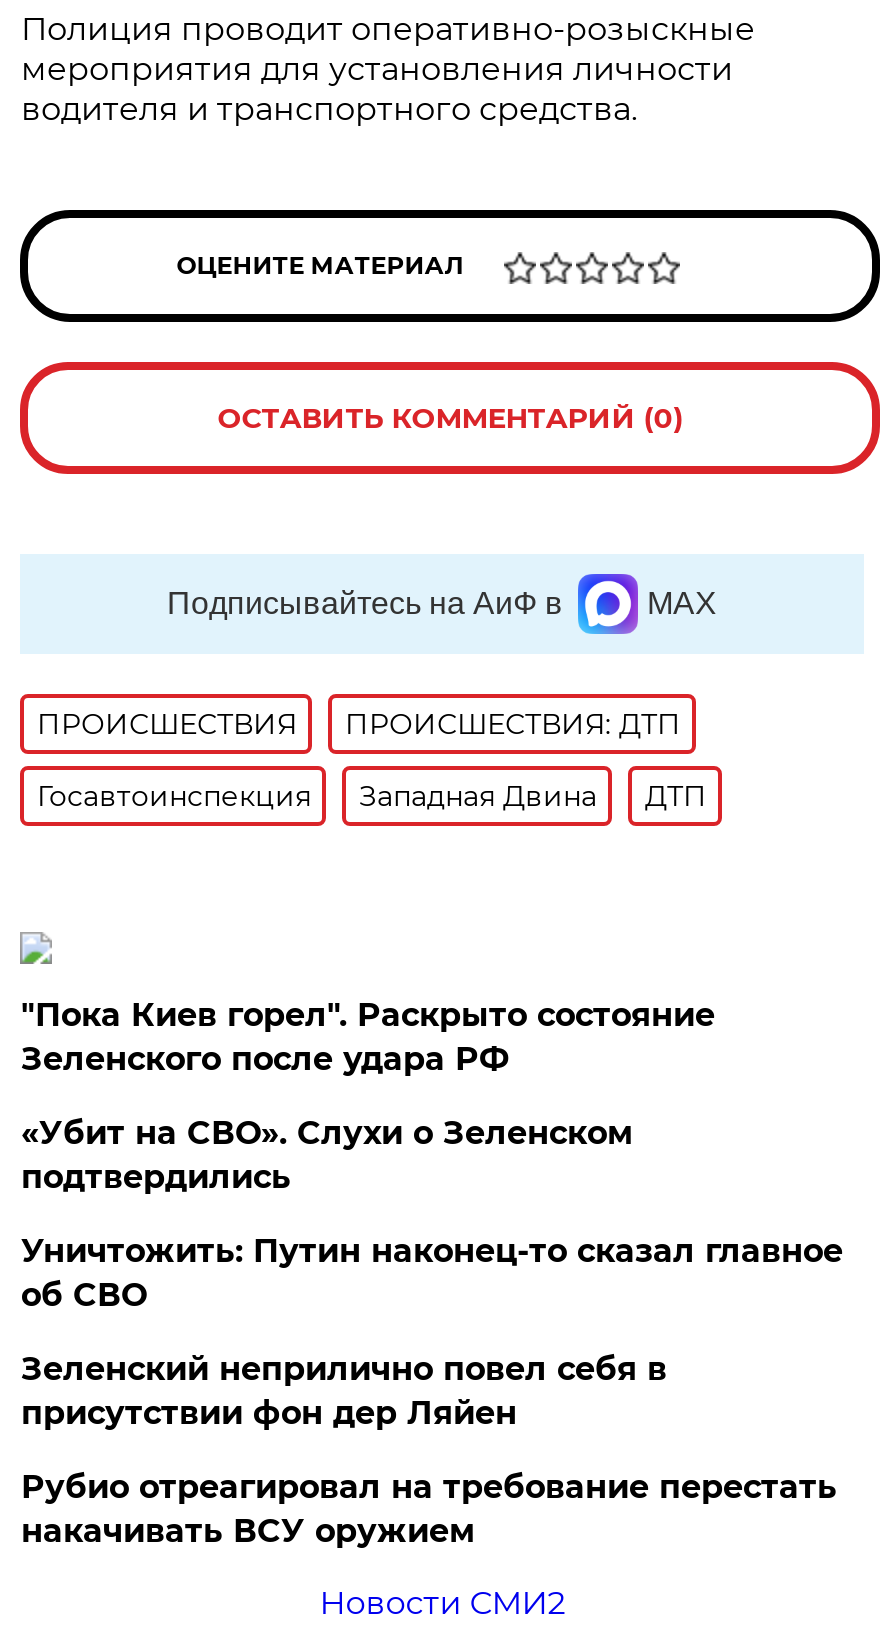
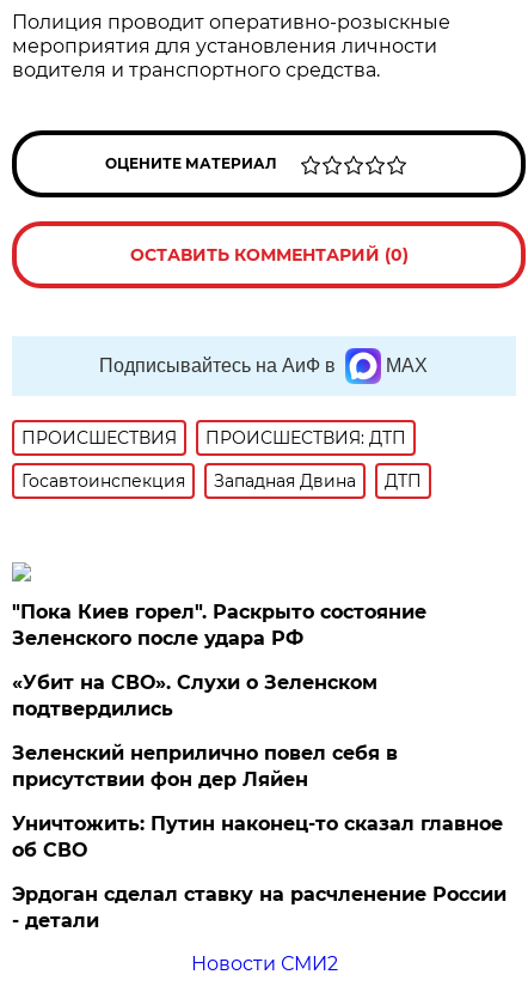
moved down: Уничтожить: Путин наконец-то сказал главное | об СВО

moved up: Зеленский неприлично повел cебя в | присутствии фон дер Ляйен

- Рубио отреагировал на требование перестать
- накачивать ВСУ оружием
+ Эрдоган сделал ставку на расчленение России
+ - детали
